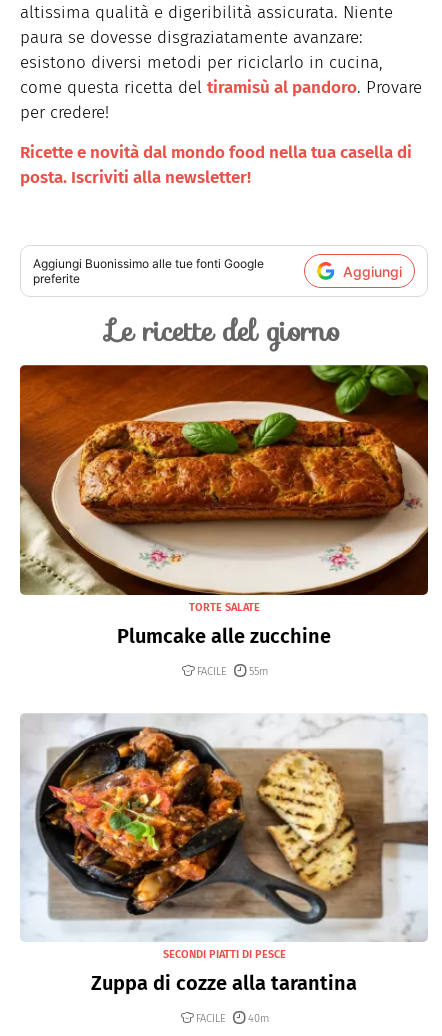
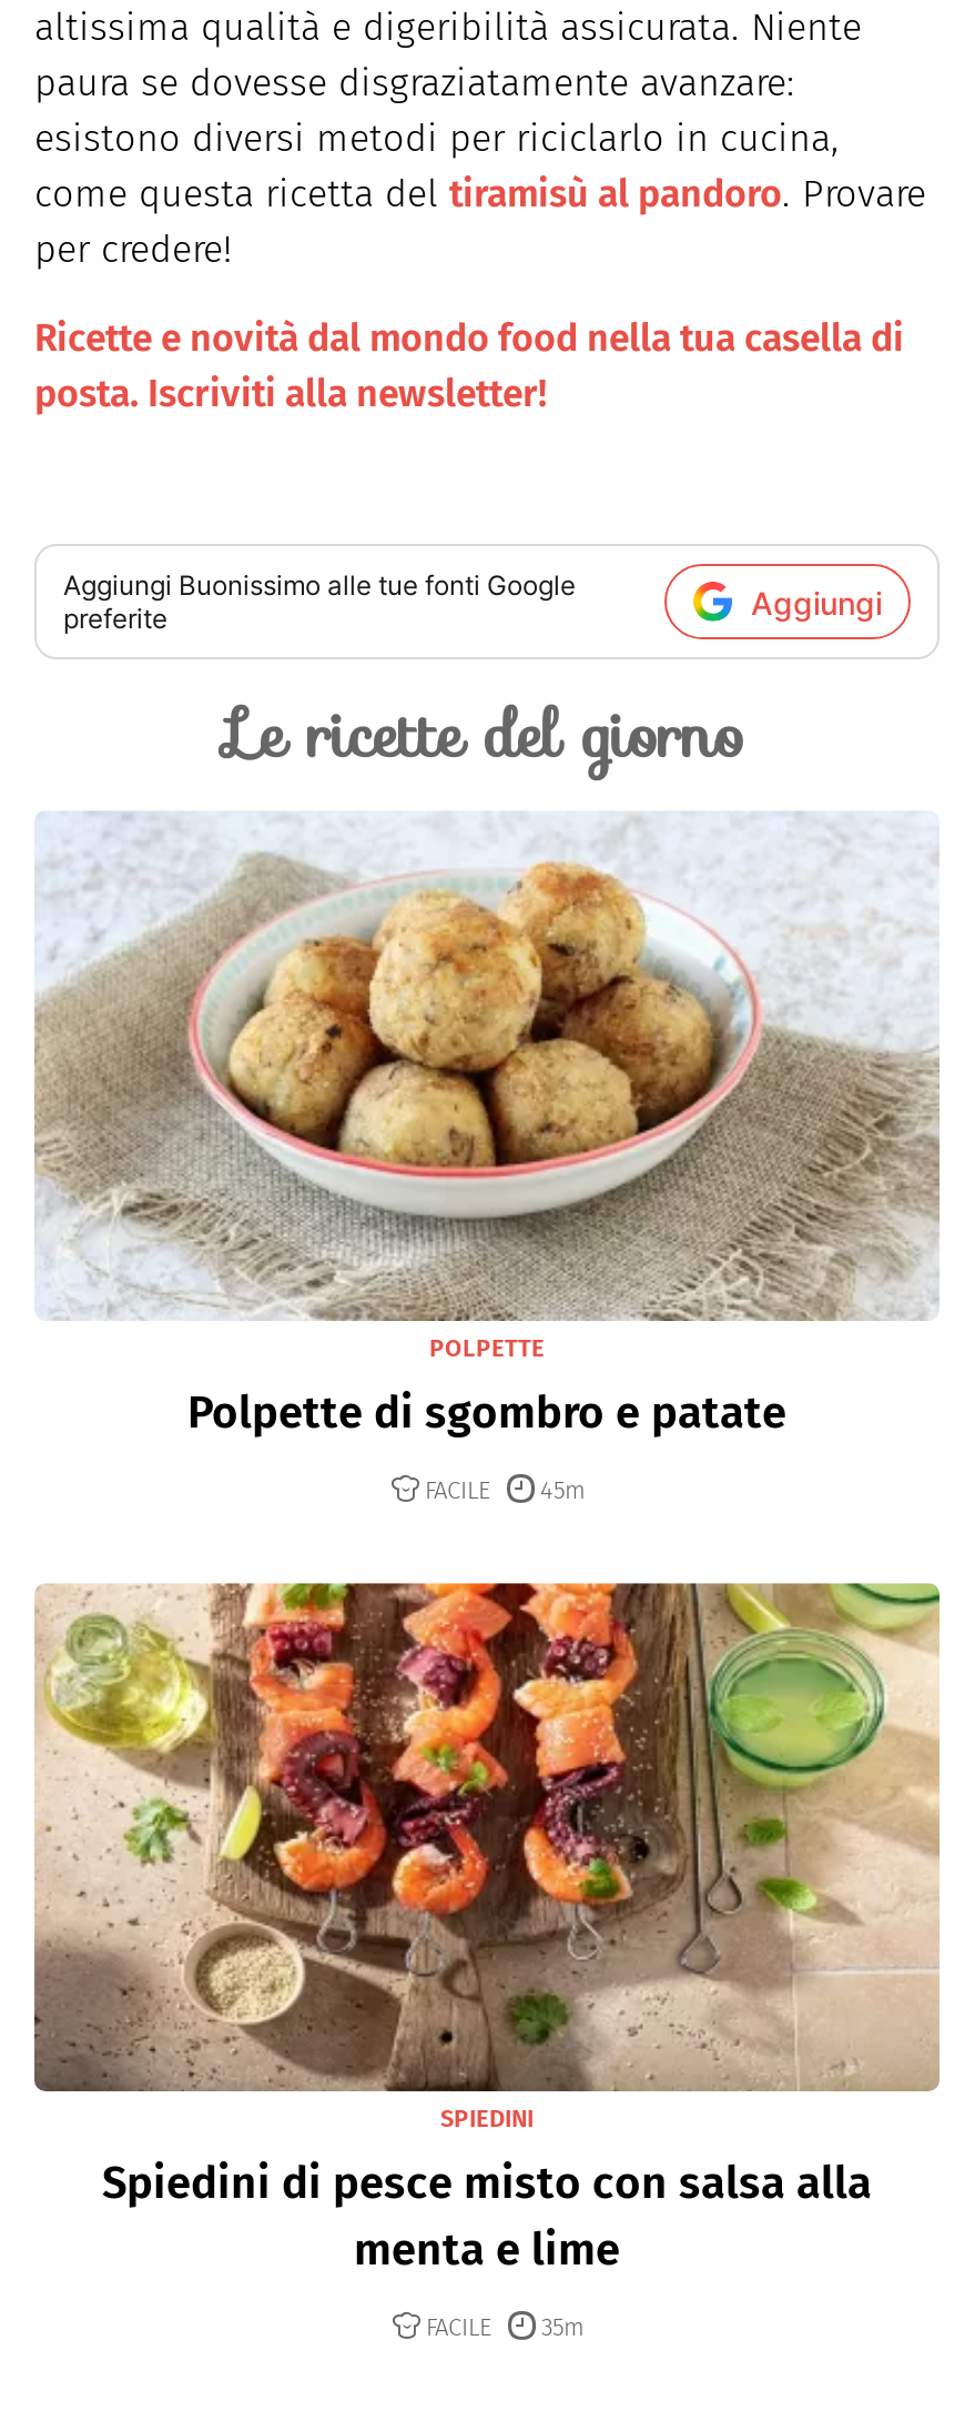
- [image]
- TORTE SALATE
- Plumcake alle zucchine
+ [image]
+ POLPETTE
+ Polpette di sgombro e patate

- FACILE 55m
+ FACILE 45m

- [image]
- SECONDI PIATTI DI PESCE
- Zuppa di cozze alla tarantina
+ [image]
+ SPIEDINI
+ Spiedini di pesce misto con salsa alla
+ menta e lime

- FACILE 40m
+ FACILE 35m
